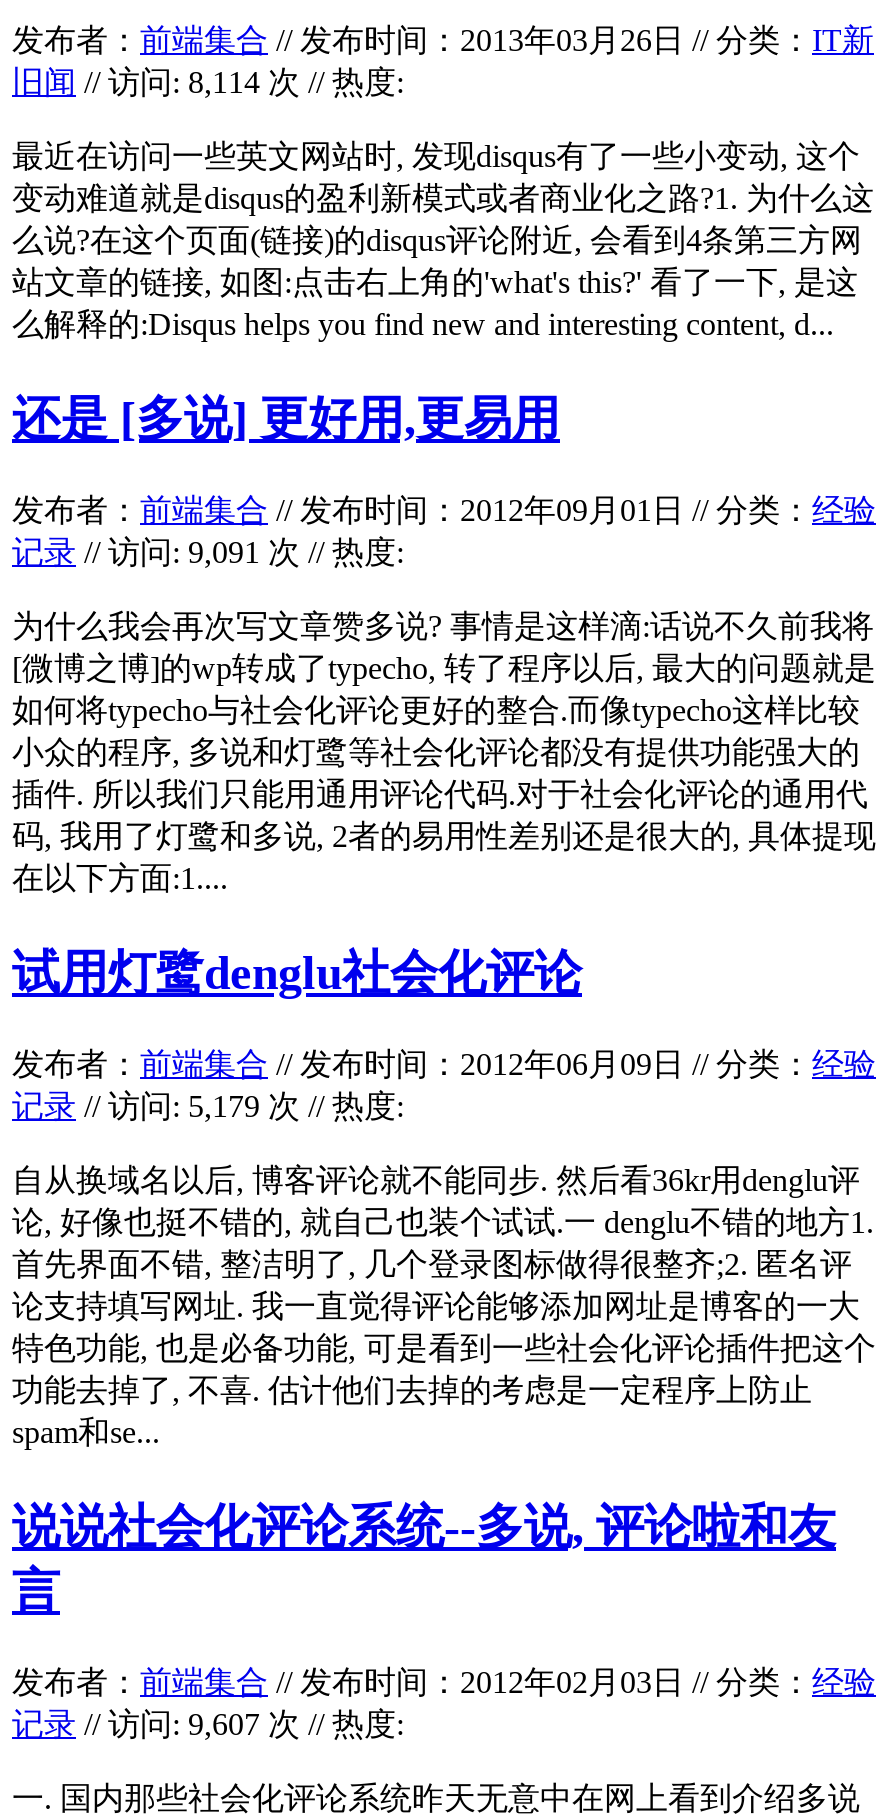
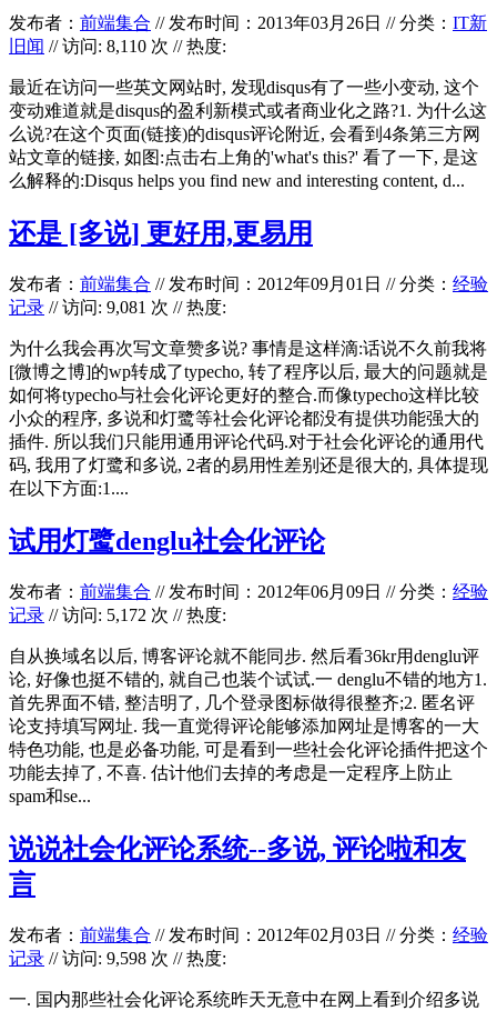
- 旧闻// 访问: 8,114 次 // 热度:
+ 旧闻// 访问: 8,110 次 // 热度:

- 记录// 访问: 9,091 次 // 热度:
+ 记录// 访问: 9,081 次 // 热度:

- 记录// 访问: 5,179 次 // 热度:
+ 记录// 访问: 5,172 次 // 热度:

- 记录// 访问: 9,607 次 // 热度:
+ 记录// 访问: 9,598 次 // 热度:
